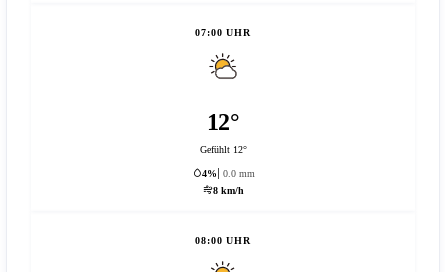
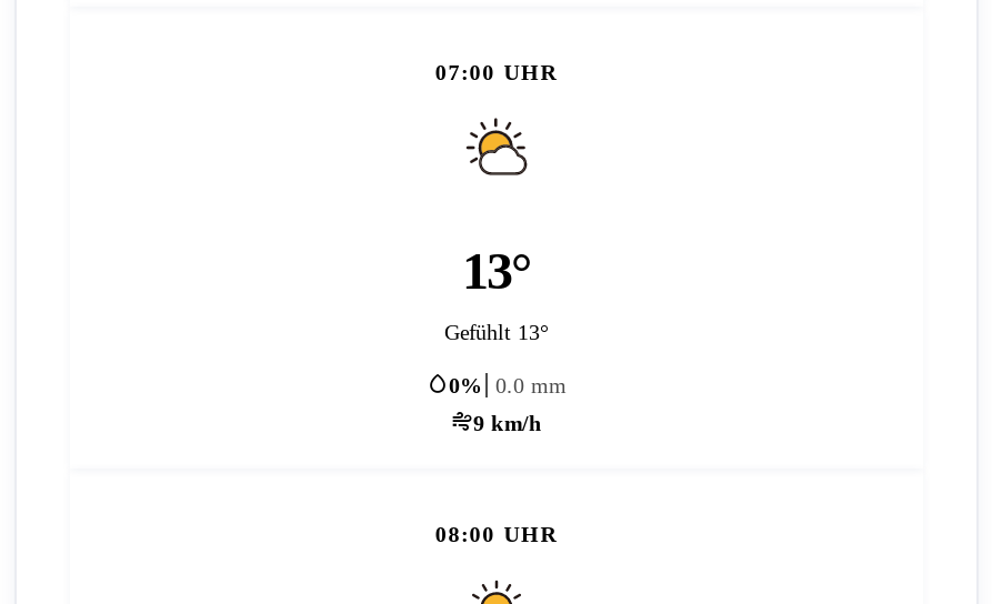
- 12°
+ 13°

- Gefühlt 12°
+ Gefühlt 13°

- 4% 0.0 mm
+ 0% 0.0 mm

- 8 km/h
+ 9 km/h
